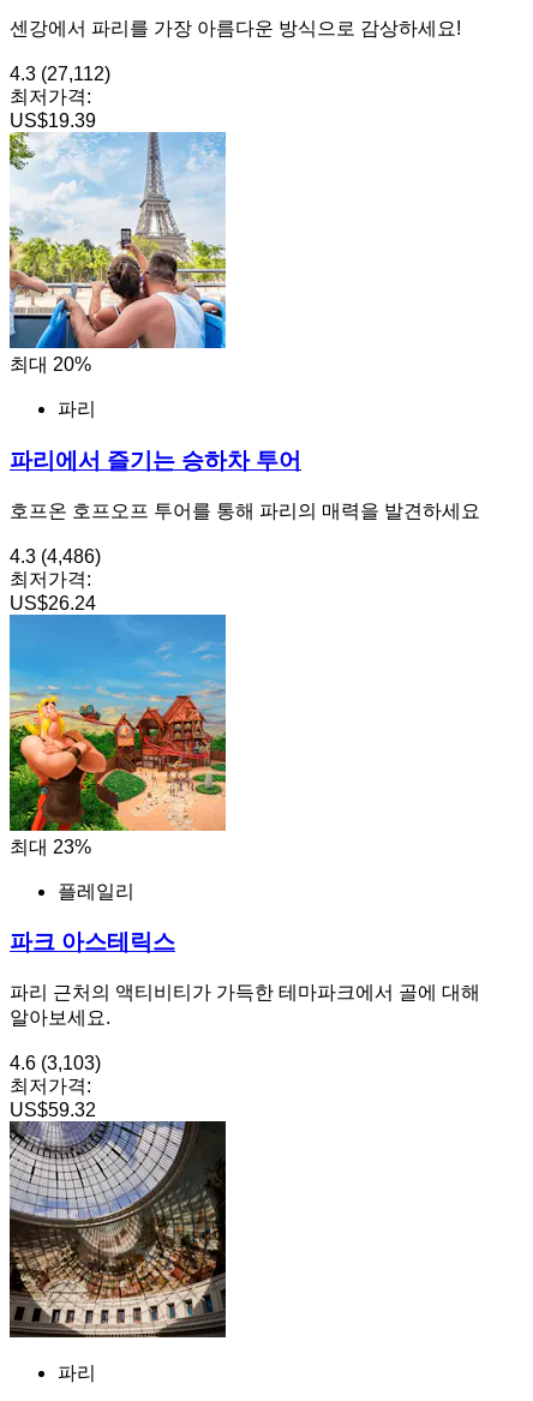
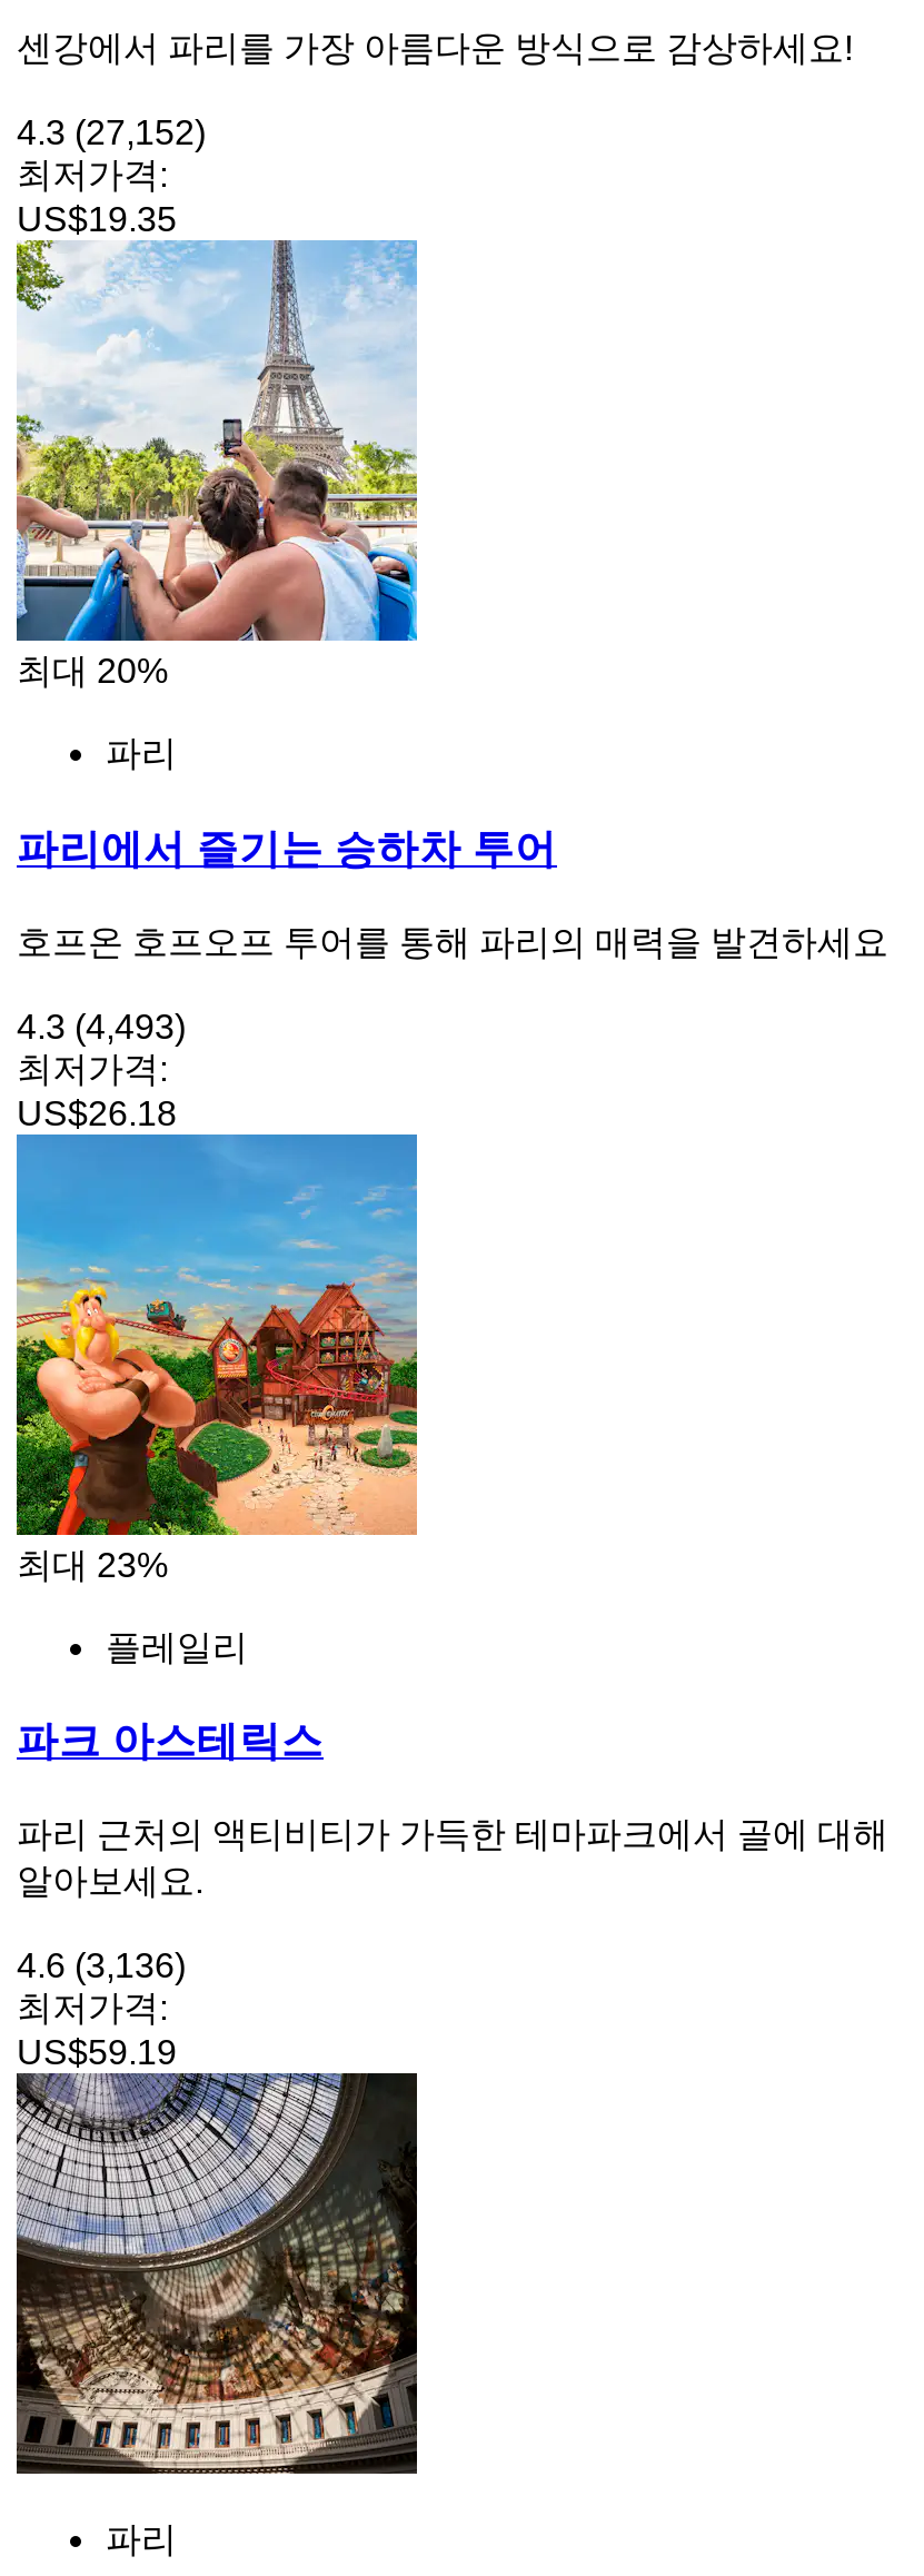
- 4.3 (27,112)
+ 4.3 (27,152)

- US$19.39
+ US$19.35

- 4.3 (4,486)
+ 4.3 (4,493)

- US$26.24
+ US$26.18

- 4.6 (3,103)
+ 4.6 (3,136)

- US$59.32
+ US$59.19
